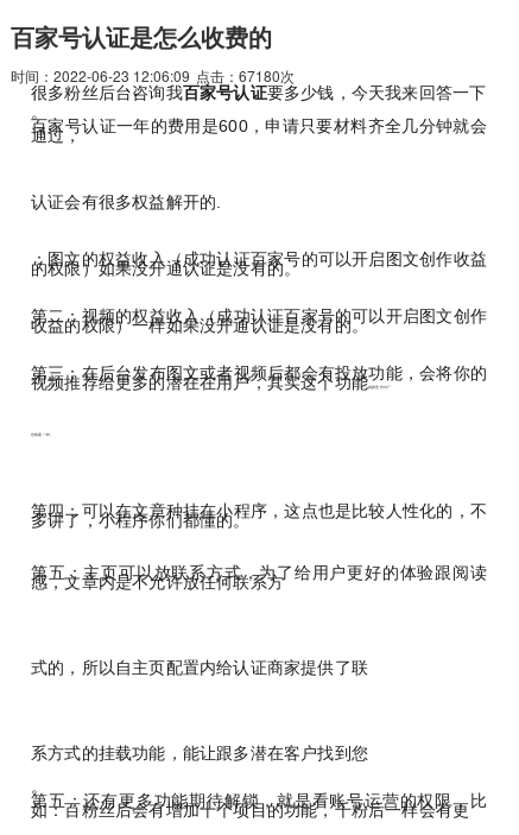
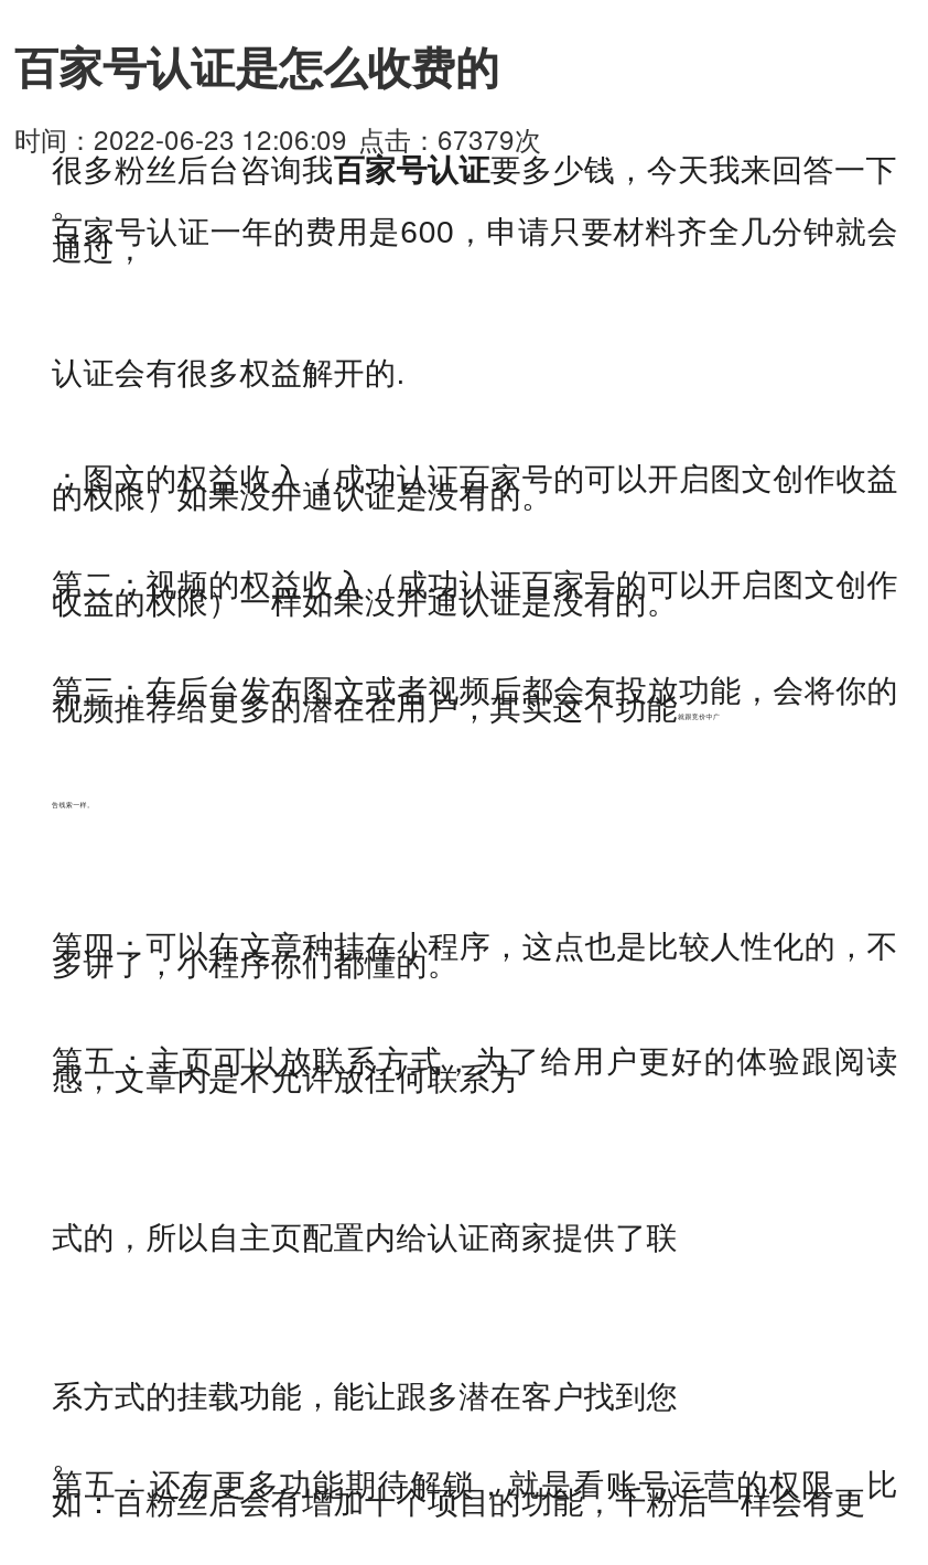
- 时间：2022-06-23 12:06:09 点击：67180次
+ 时间：2022-06-23 12:06:09 点击：67379次
